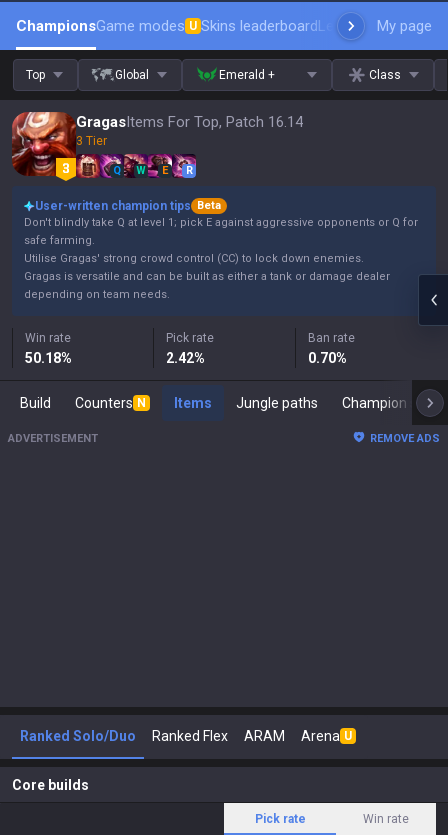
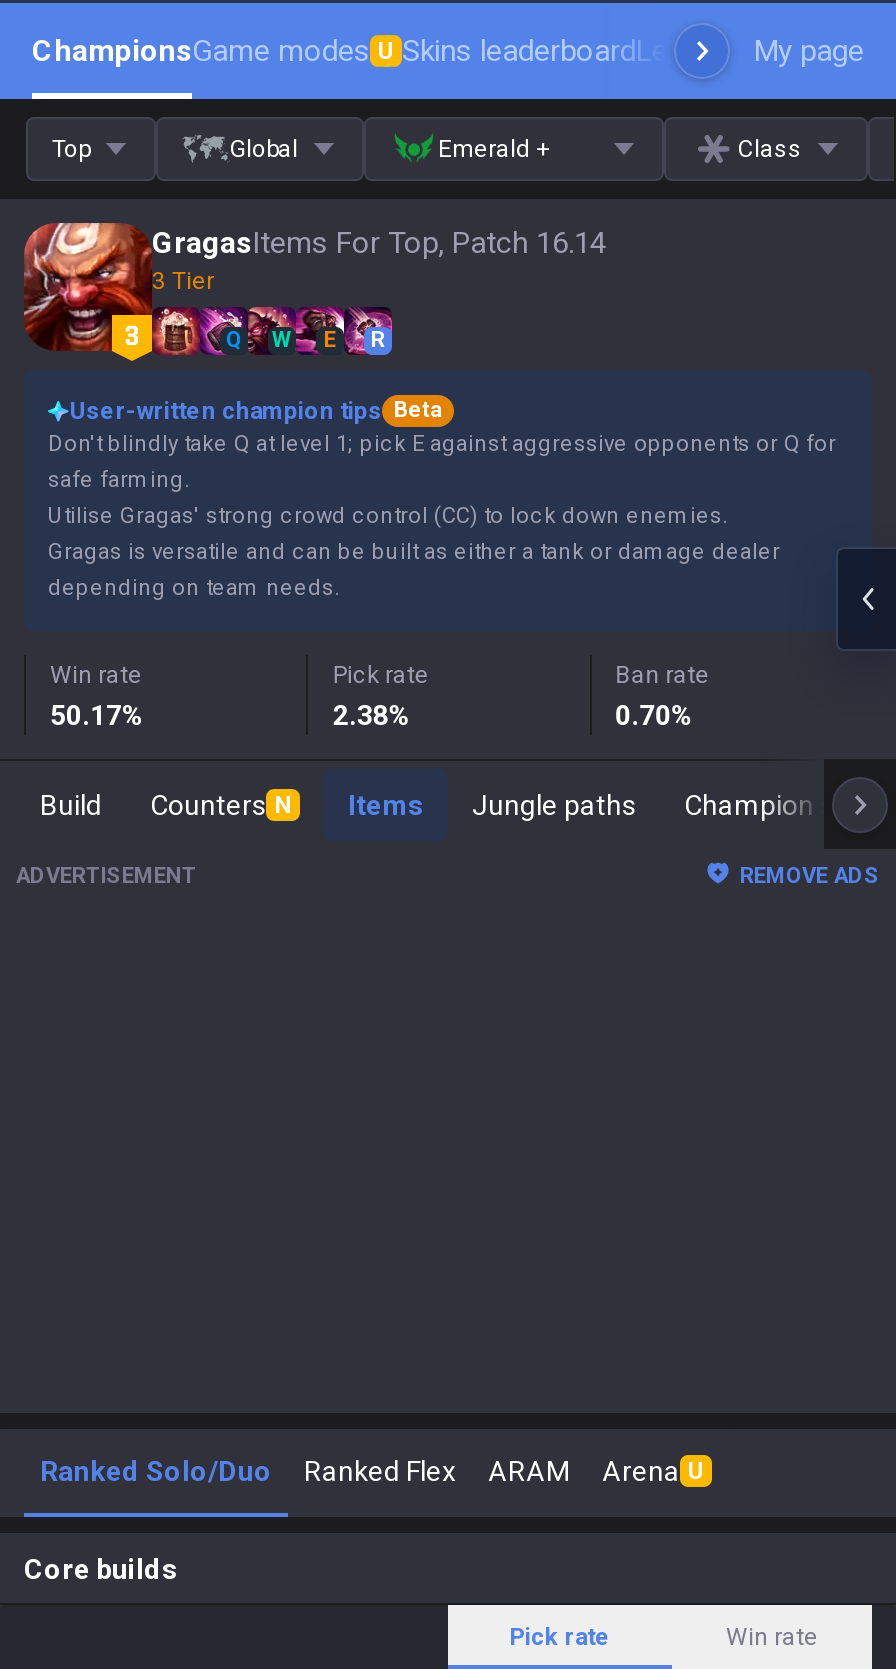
- 50.18%
+ 50.17%

- 2.42%
+ 2.38%
